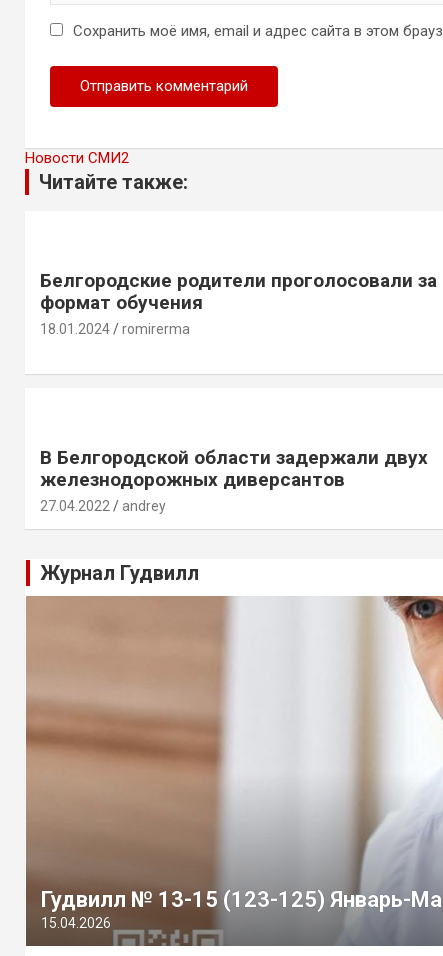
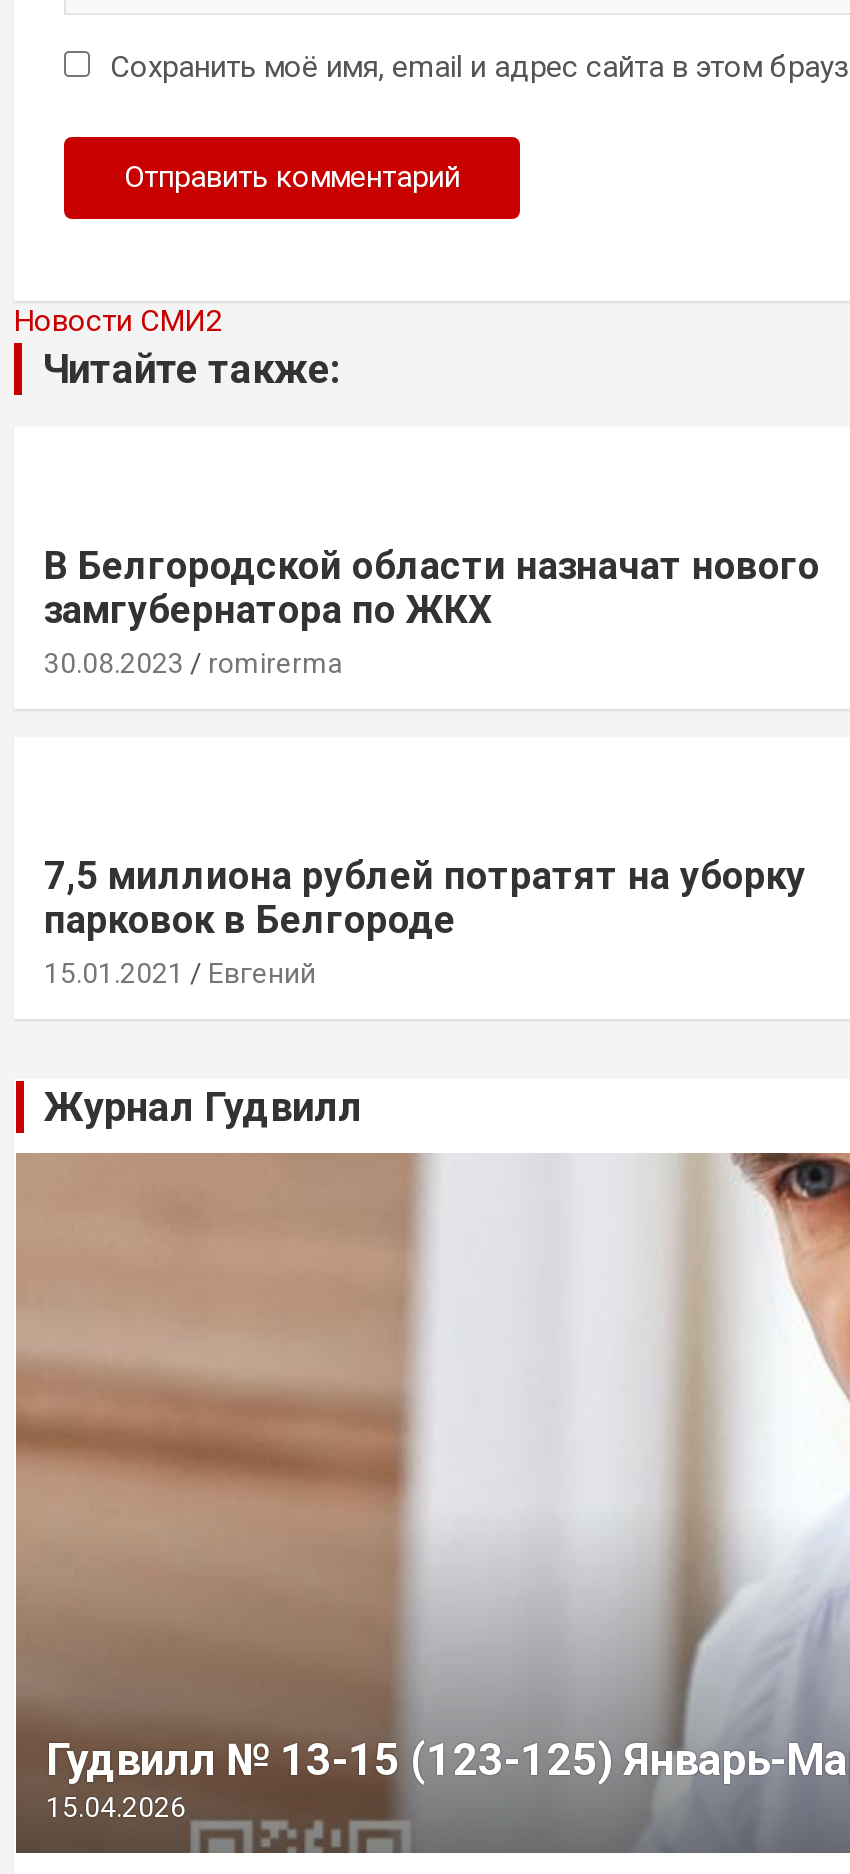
- Белгородские родители проголосовали за
- формат обучения
- 18.01.2024
+ В Белгородской области назначат нового
+ замгубернатора по ЖКХ
+ 30.08.2023

- В Белгородской области задержали двух
- железнодорожных диверсантов
- 27.04.2022
- andrey
+ 7,5 миллиона рублей потратят на уборку
+ парковок в Белгороде
+ 15.01.2021
+ Евгений
